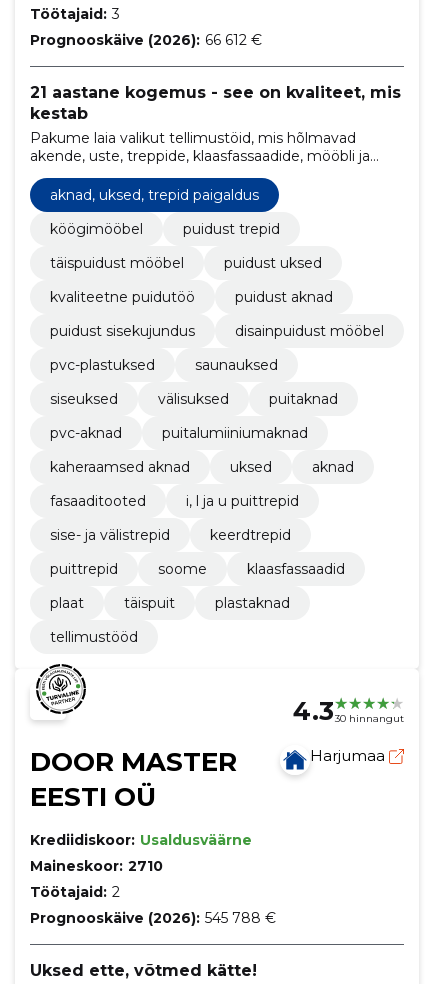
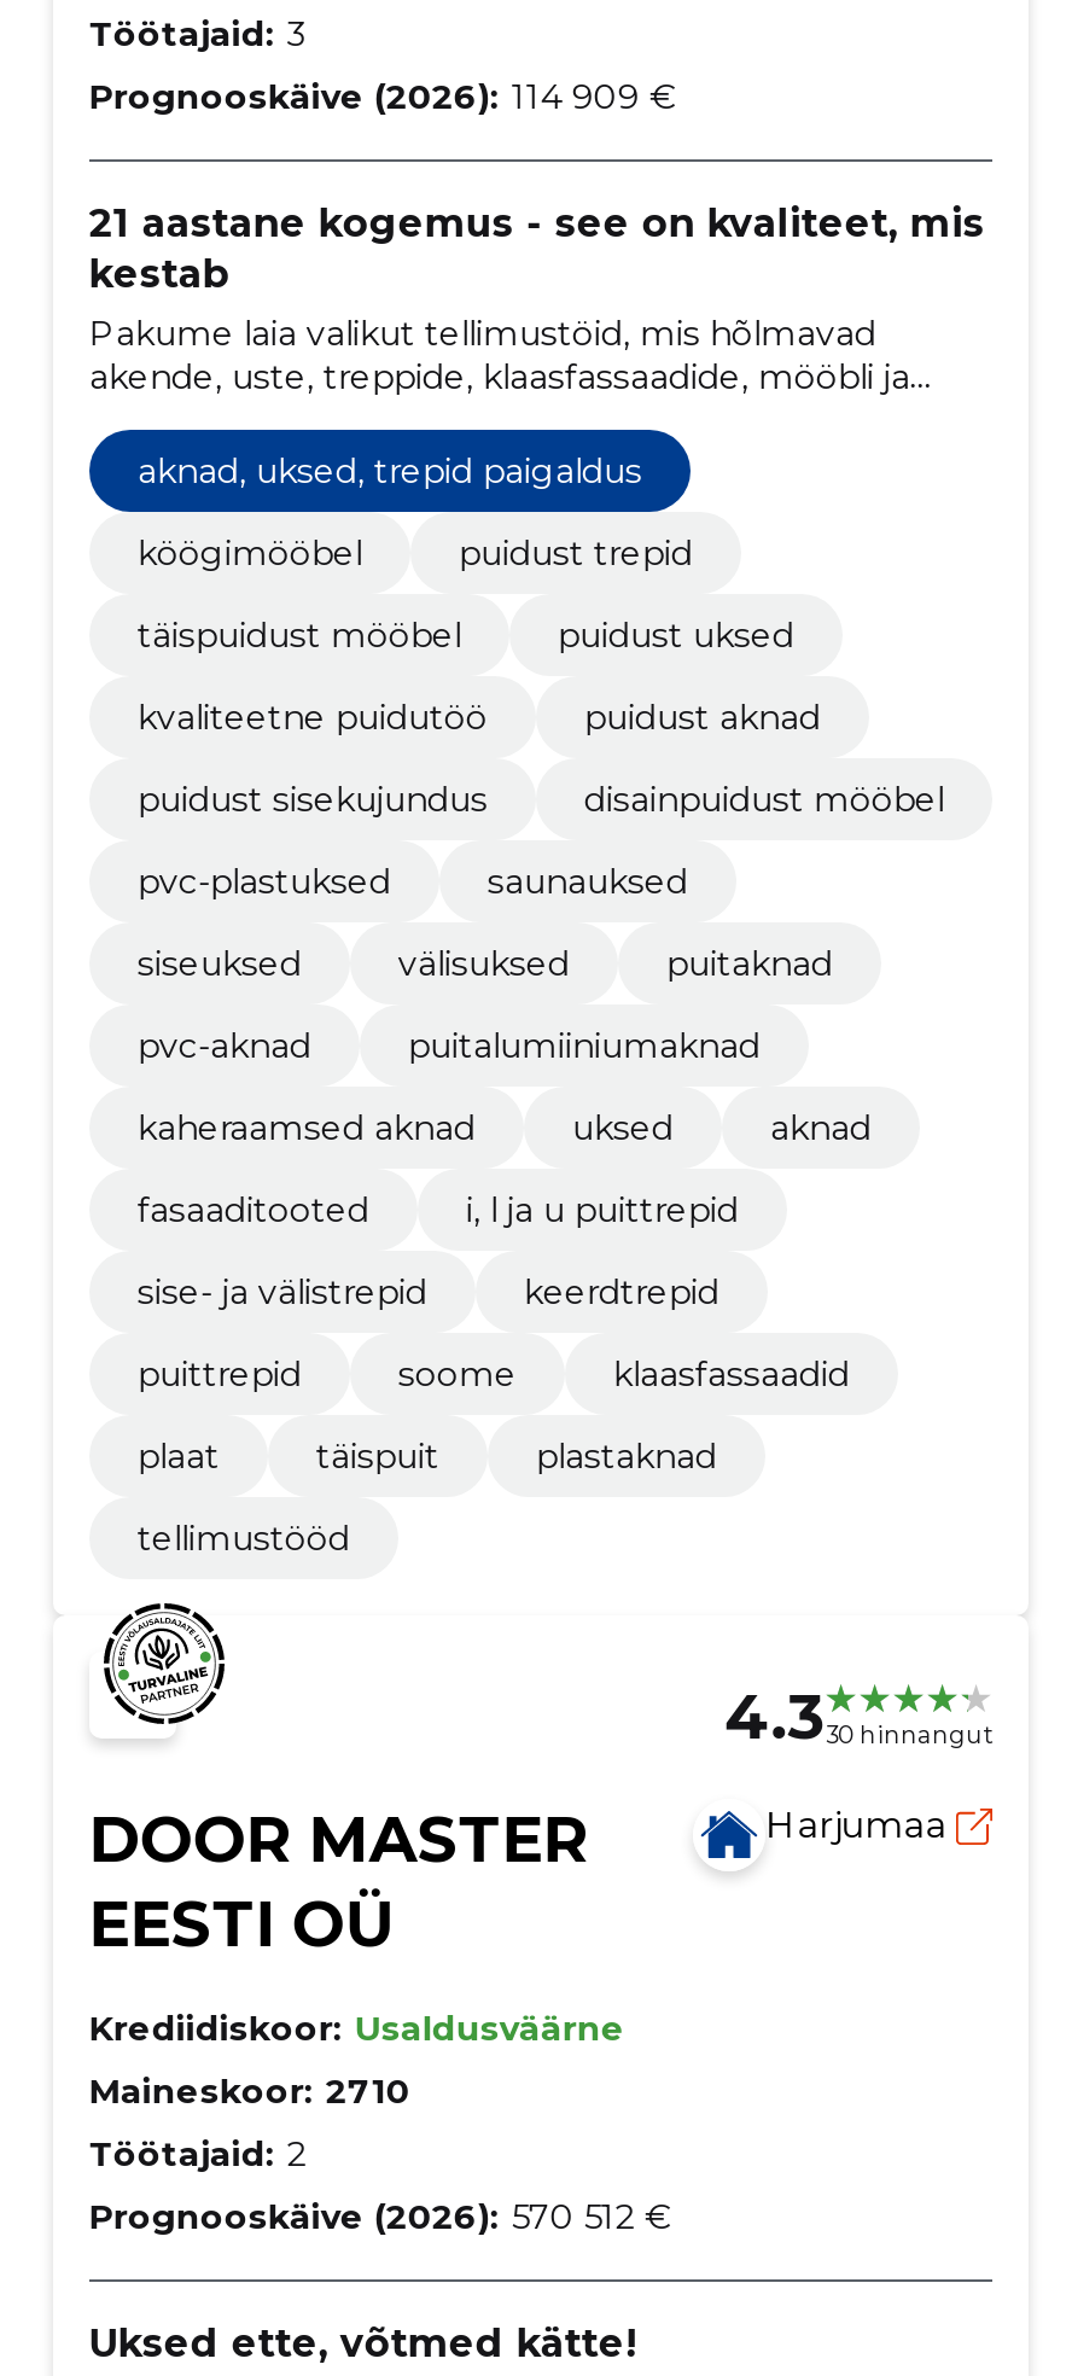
- Prognooskäive (2026): 66 612 €
+ Prognooskäive (2026): 114 909 €

- Prognooskäive (2026): 545 788 €
+ Prognooskäive (2026): 570 512 €
